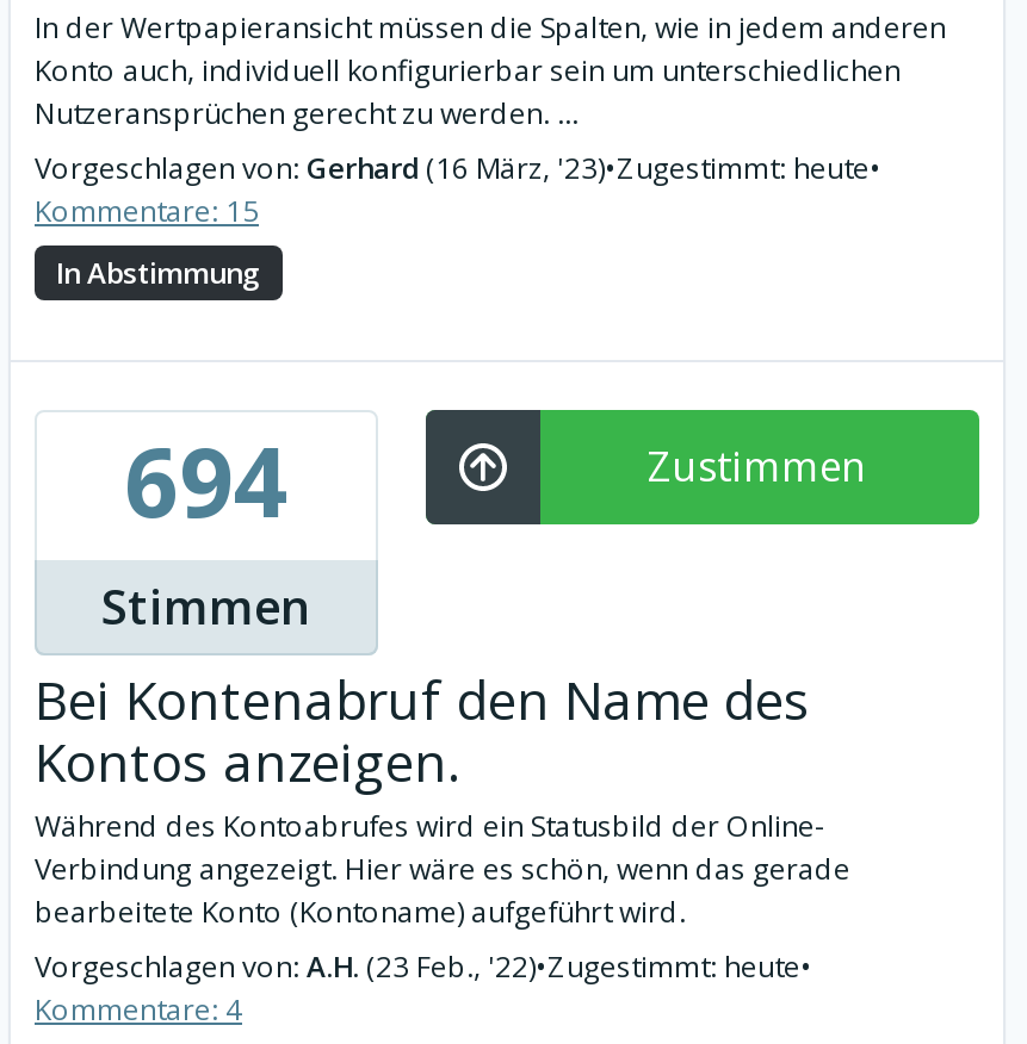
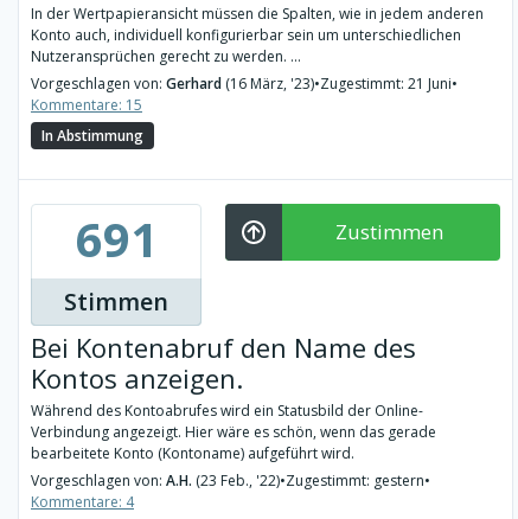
- Vorgeschlagen von: Gerhard (16 März, '23)•Zugestimmt: heute•
+ Vorgeschlagen von: Gerhard (16 März, '23)•Zugestimmt: 21 Juni•

- 694
+ 691

- Vorgeschlagen von: A.H. (23 Feb., '22)•Zugestimmt: heute•
+ Vorgeschlagen von: A.H. (23 Feb., '22)•Zugestimmt: gestern•
